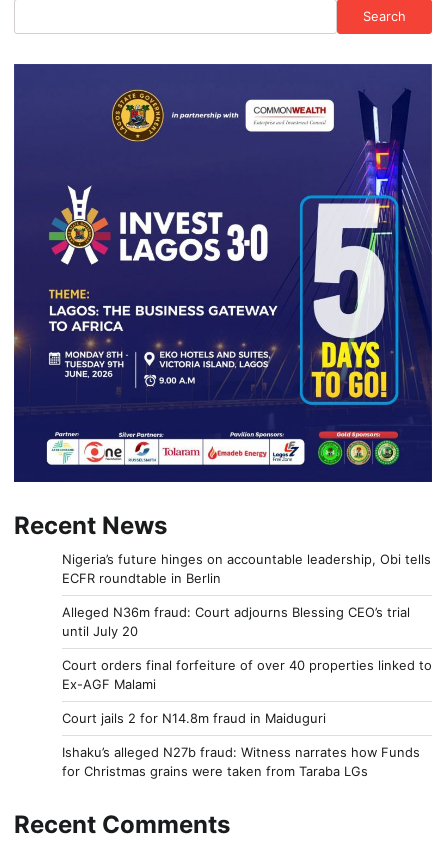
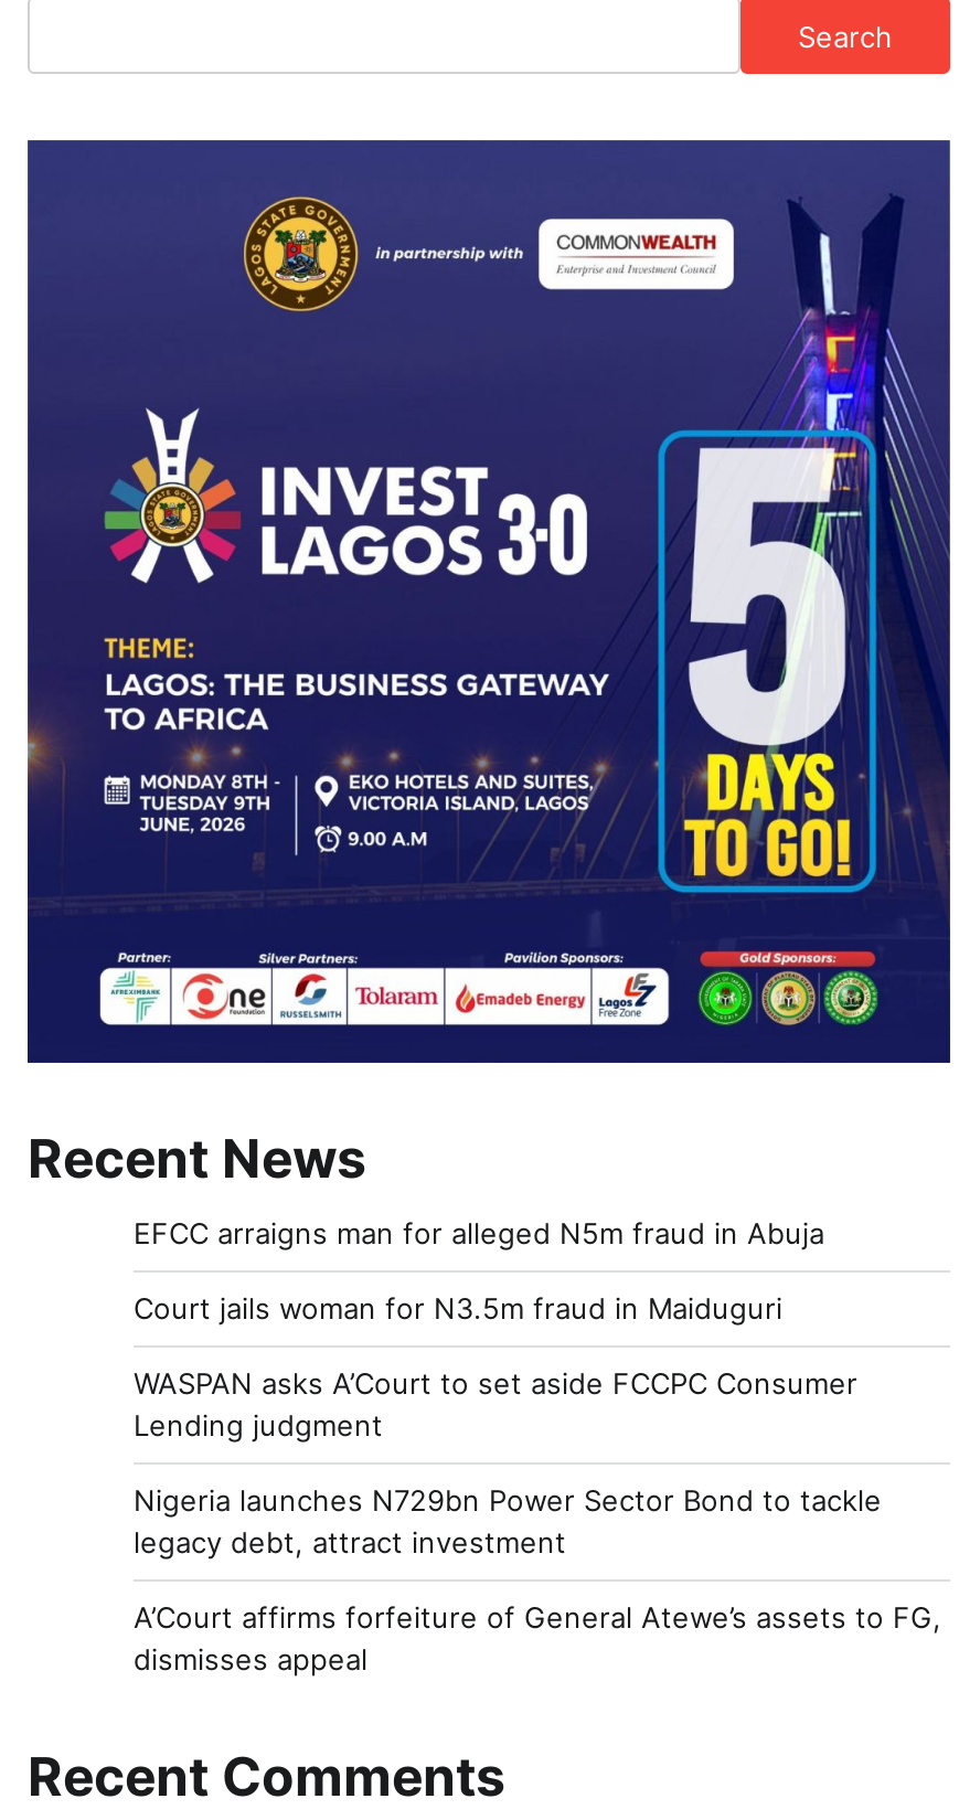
- Nigeria’s future hinges on accountable leadership, Obi tells
- ECFR roundtable in Berlin
+ EFCC arraigns man for alleged N5m fraud in Abuja

- Alleged N36m fraud: Court adjourns Blessing CEO’s trial
- until July 20
+ Court jails woman for N3.5m fraud in Maiduguri

- Court orders final forfeiture of over 40 properties linked to
- Ex-AGF Malami
+ WASPAN asks A’Court to set aside FCCPC Consumer
+ Lending judgment

- Court jails 2 for N14.8m fraud in Maiduguri
+ Nigeria launches N729bn Power Sector Bond to tackle
+ legacy debt, attract investment

- Ishaku’s alleged N27b fraud: Witness narrates how Funds
- for Christmas grains were taken from Taraba LGs
+ A’Court affirms forfeiture of General Atewe’s assets to FG,
+ dismisses appeal
